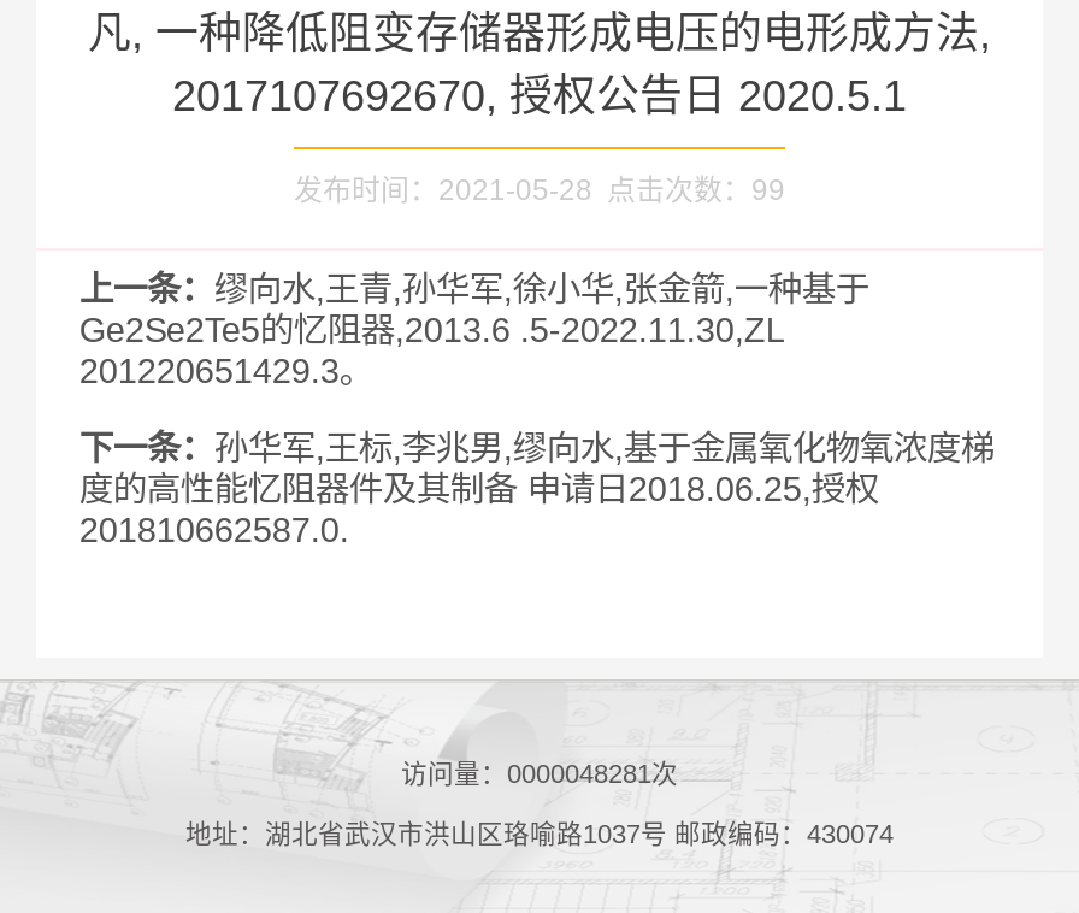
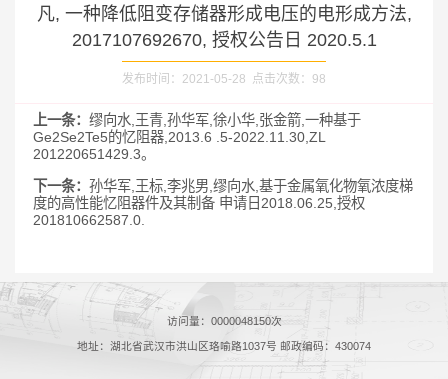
- 发布时间：2021-05-28 点击次数：99
+ 发布时间：2021-05-28 点击次数：98

- 访问量：0000048281次
+ 访问量：0000048150次
